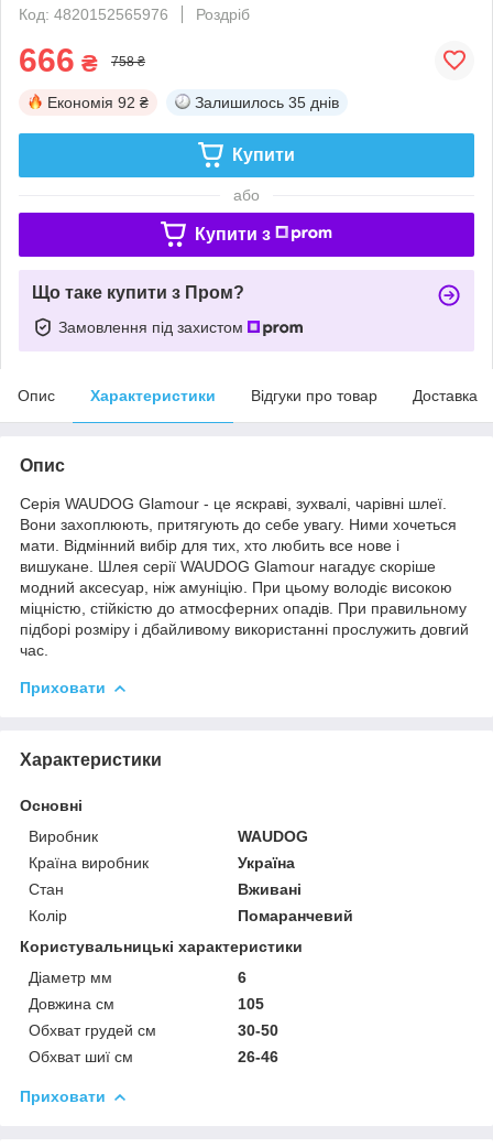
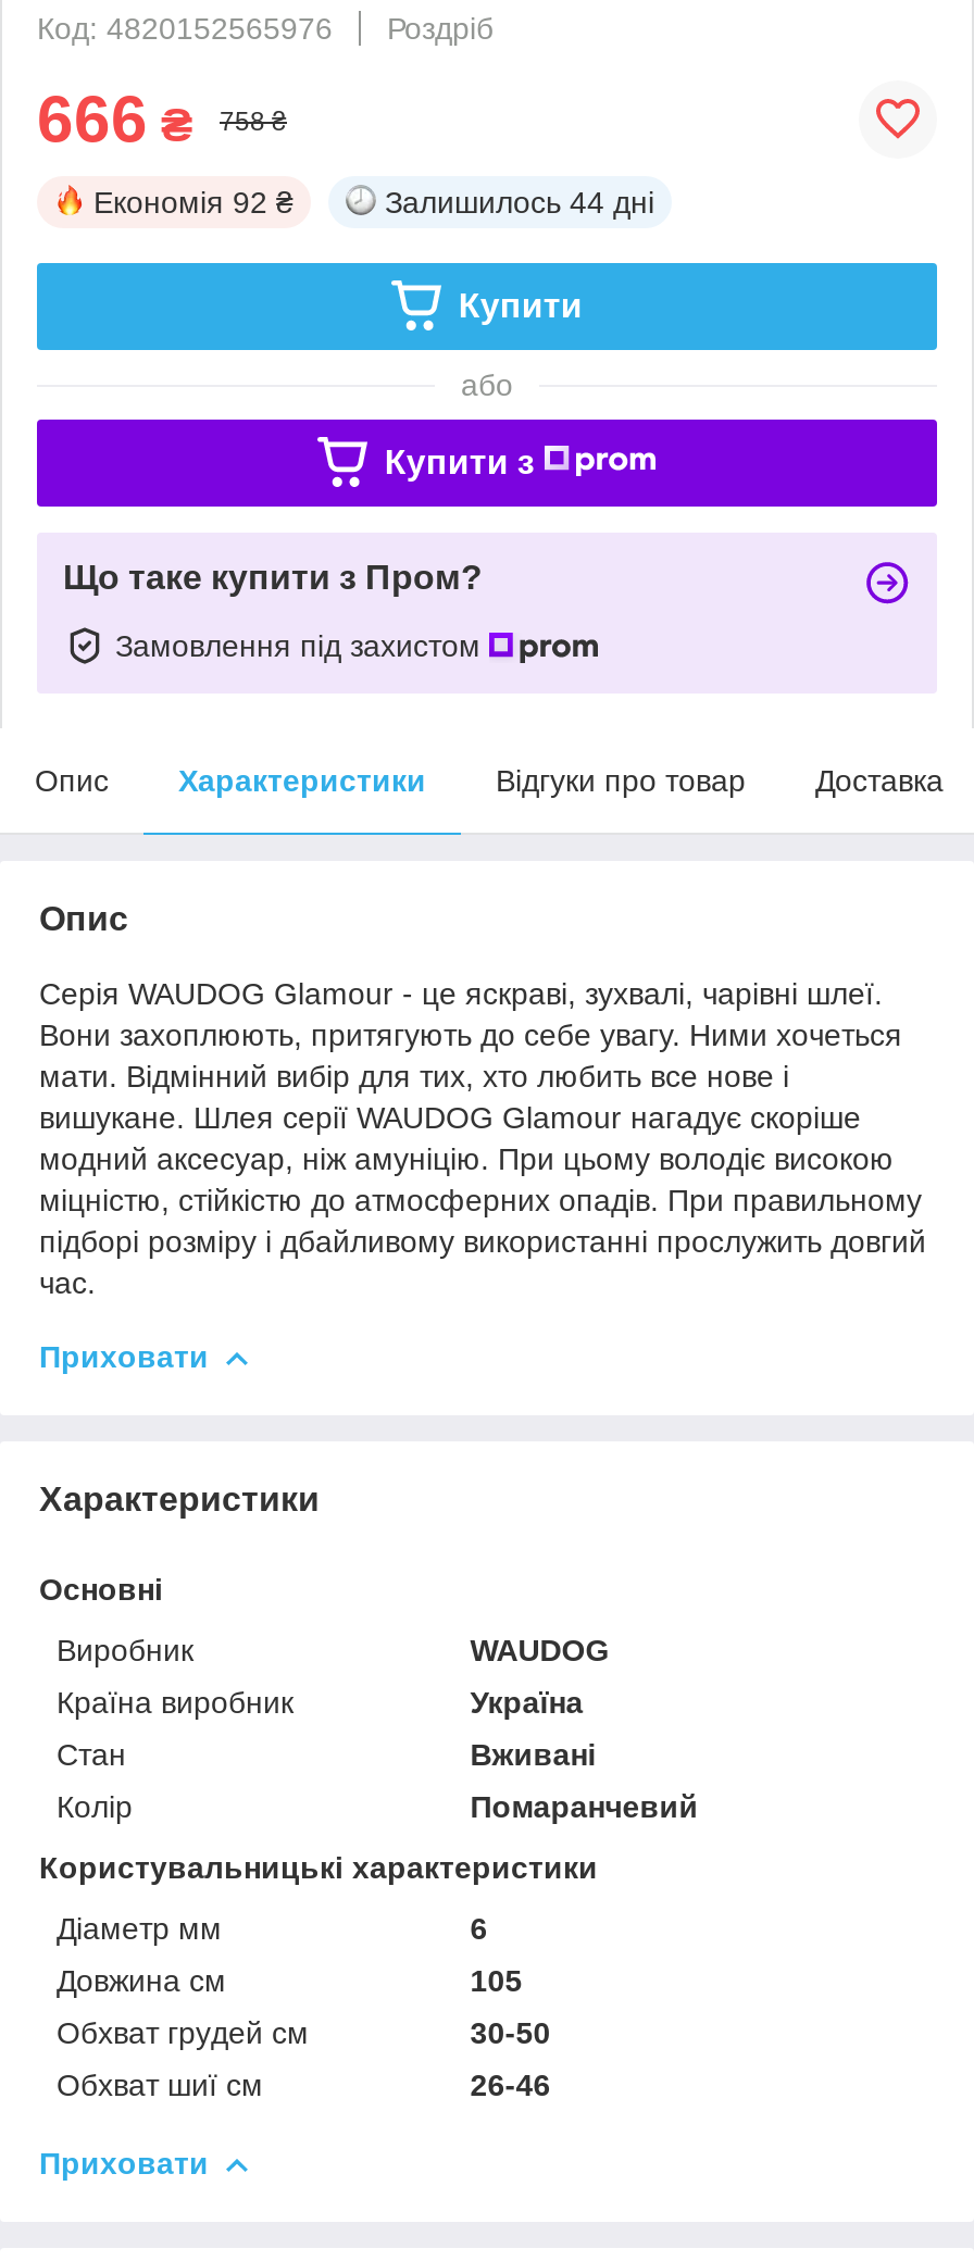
- Залишилось 35 днів
+ Залишилось 44 дні
